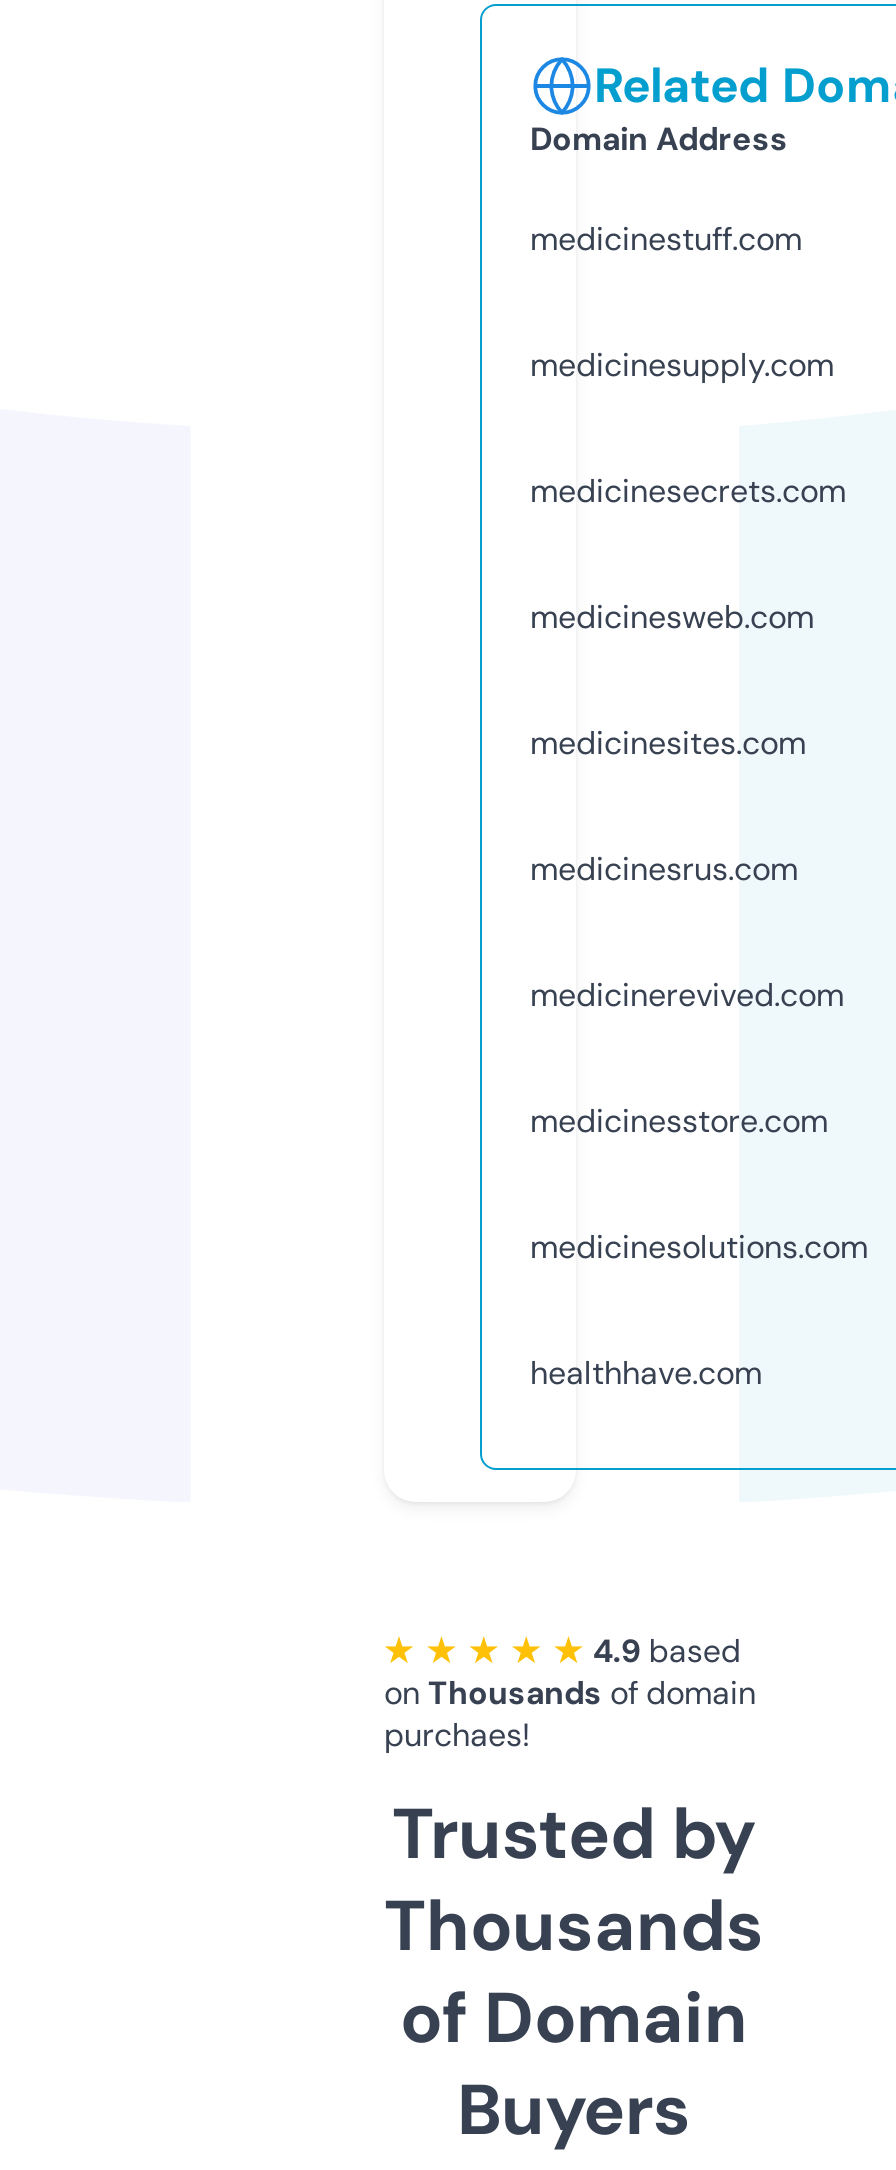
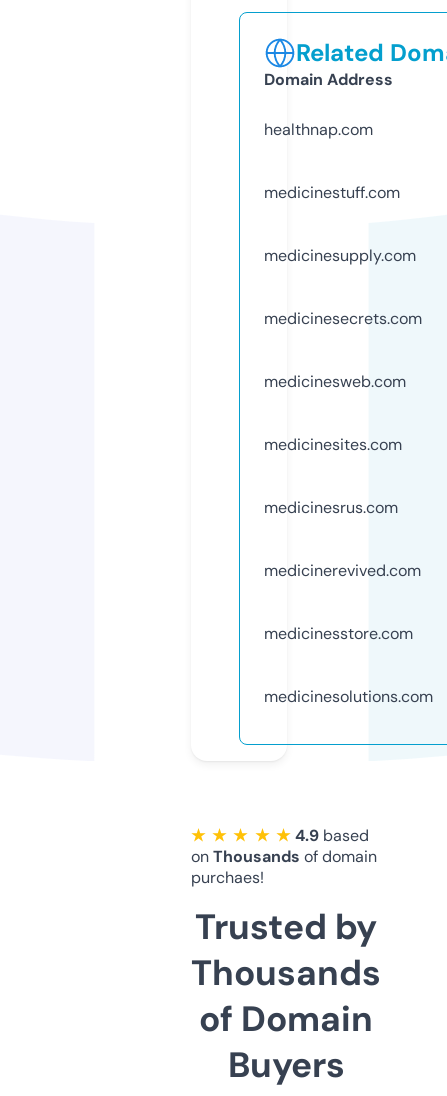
+ healthnap.com

moved down: medicinestuff.com | medicinesupply.com | medicinesecrets.com | ... | medicinesstore.com | medicinesolutions.com

- healthhave.com
